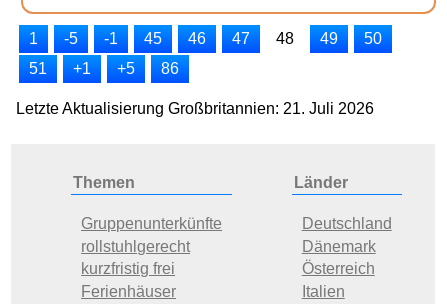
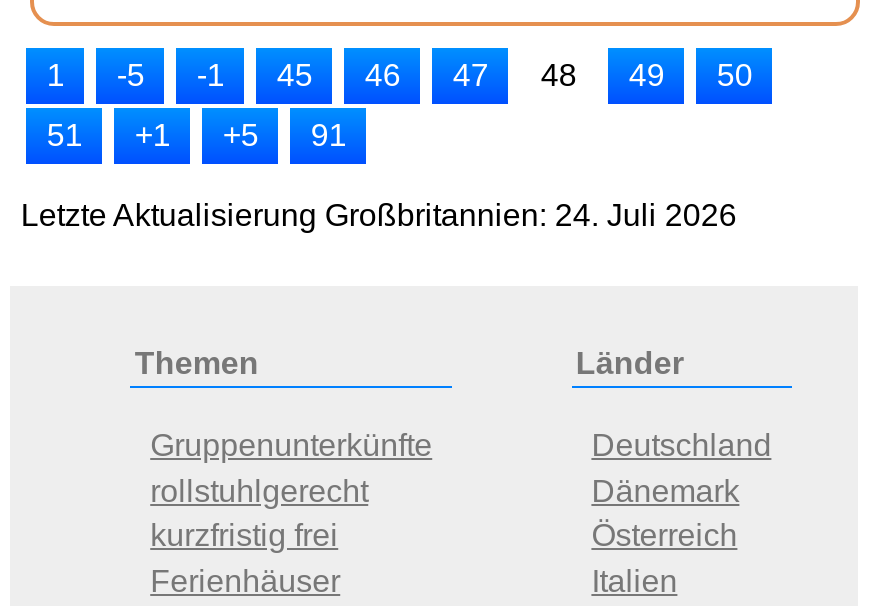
- 51 +1 +5 86
+ 51 +1 +5 91

- Letzte Aktualisierung Großbritannien: 21. Juli 2026
+ Letzte Aktualisierung Großbritannien: 24. Juli 2026
